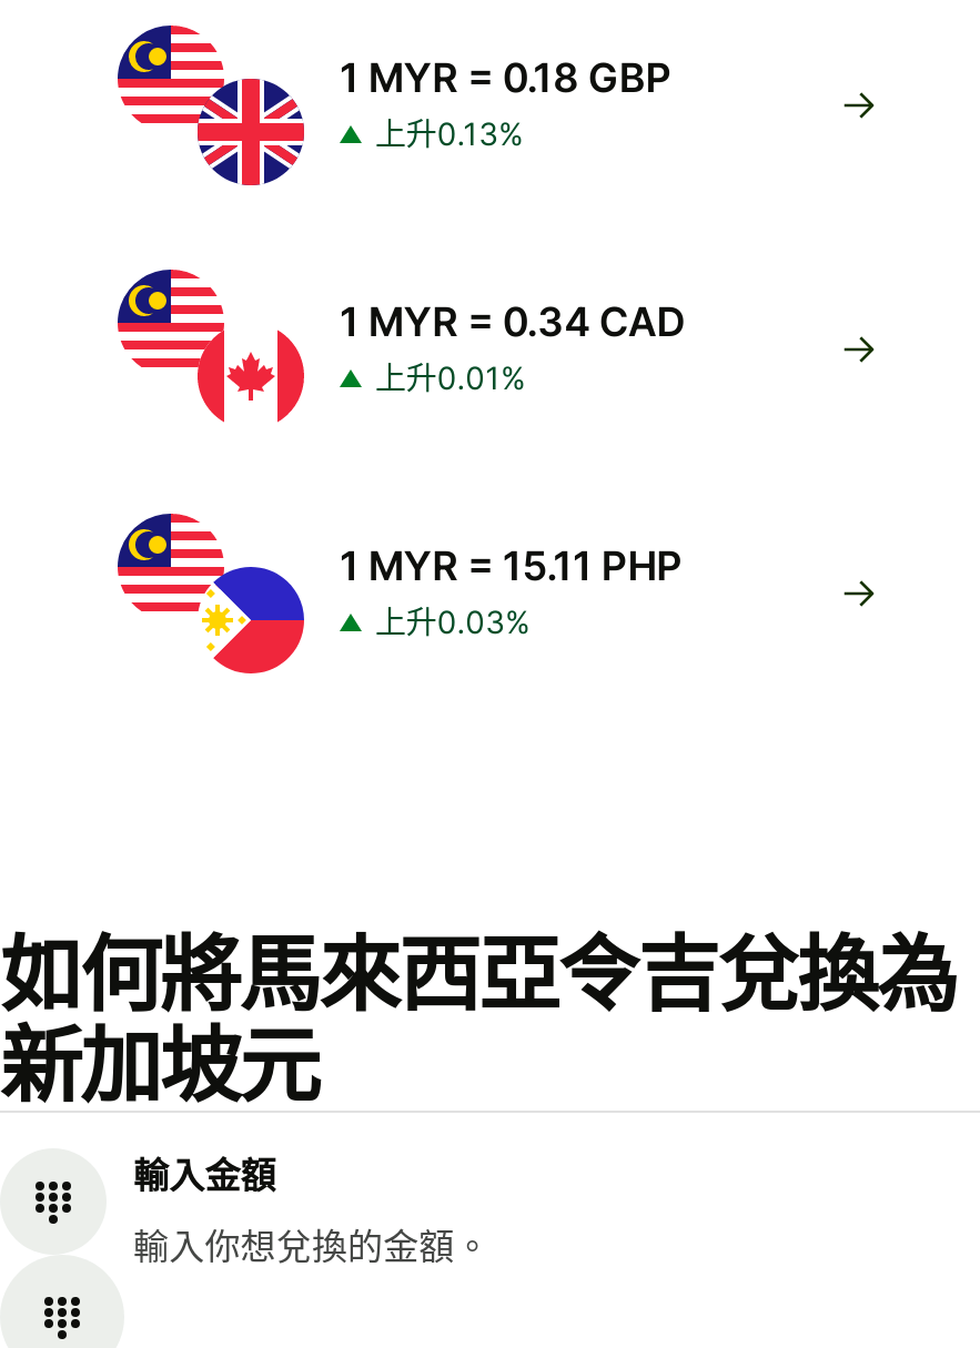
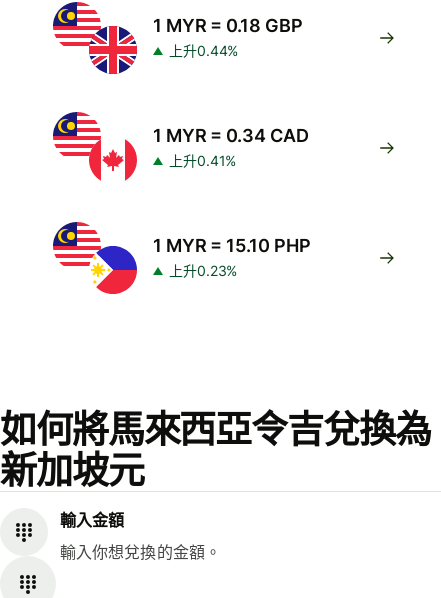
- 上升0.13%
+ 上升0.44%

- 上升0.01%
+ 上升0.41%

- 1 MYR = 15.11 PHP
+ 1 MYR = 15.10 PHP

- 上升0.03%
+ 上升0.23%
